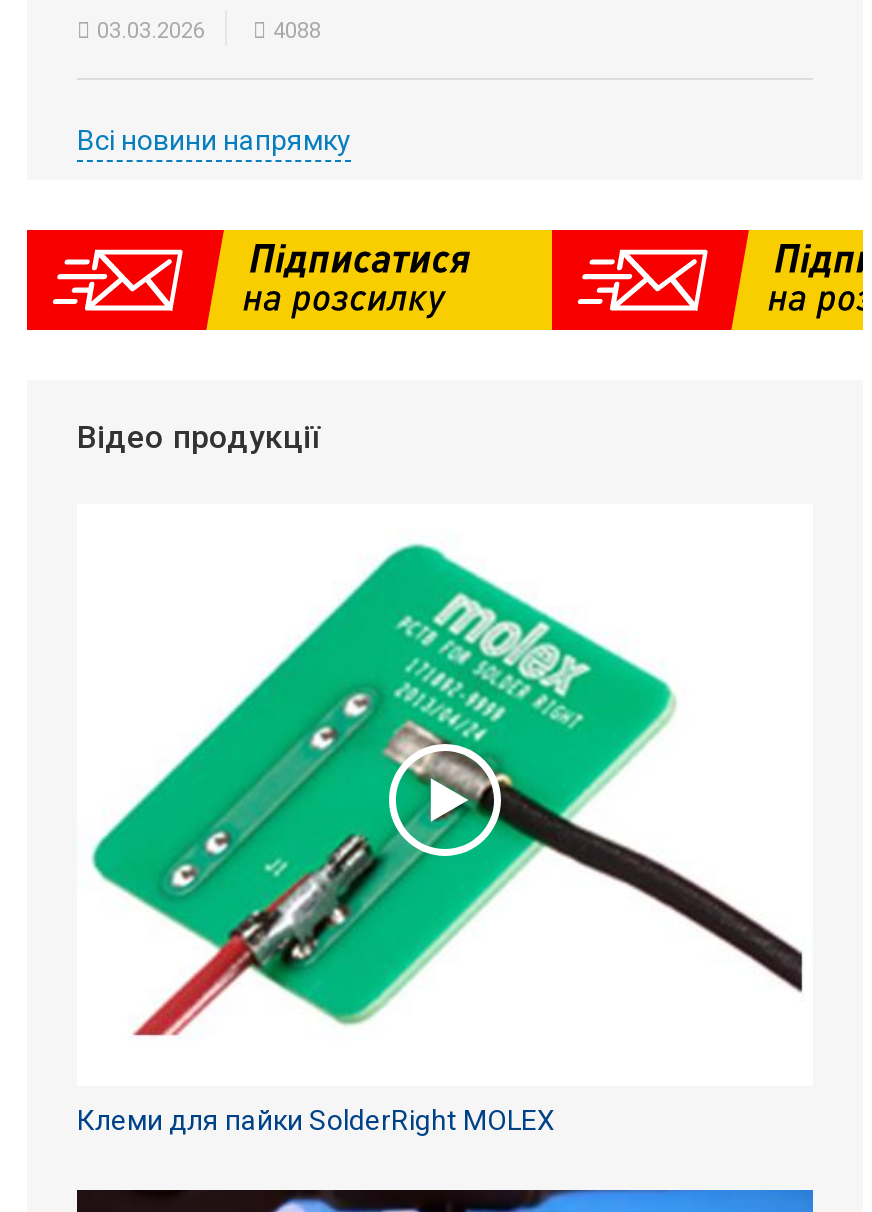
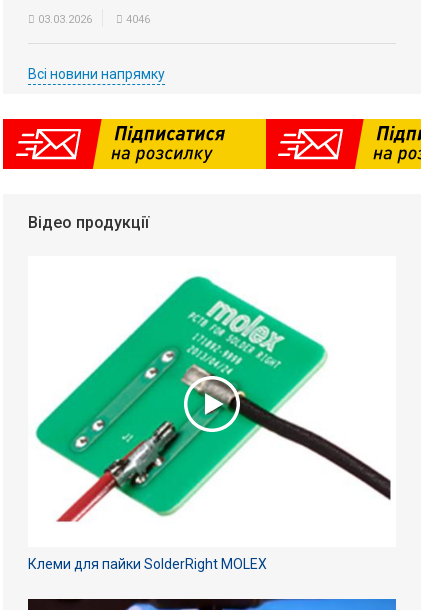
- 4088
+ 4046
